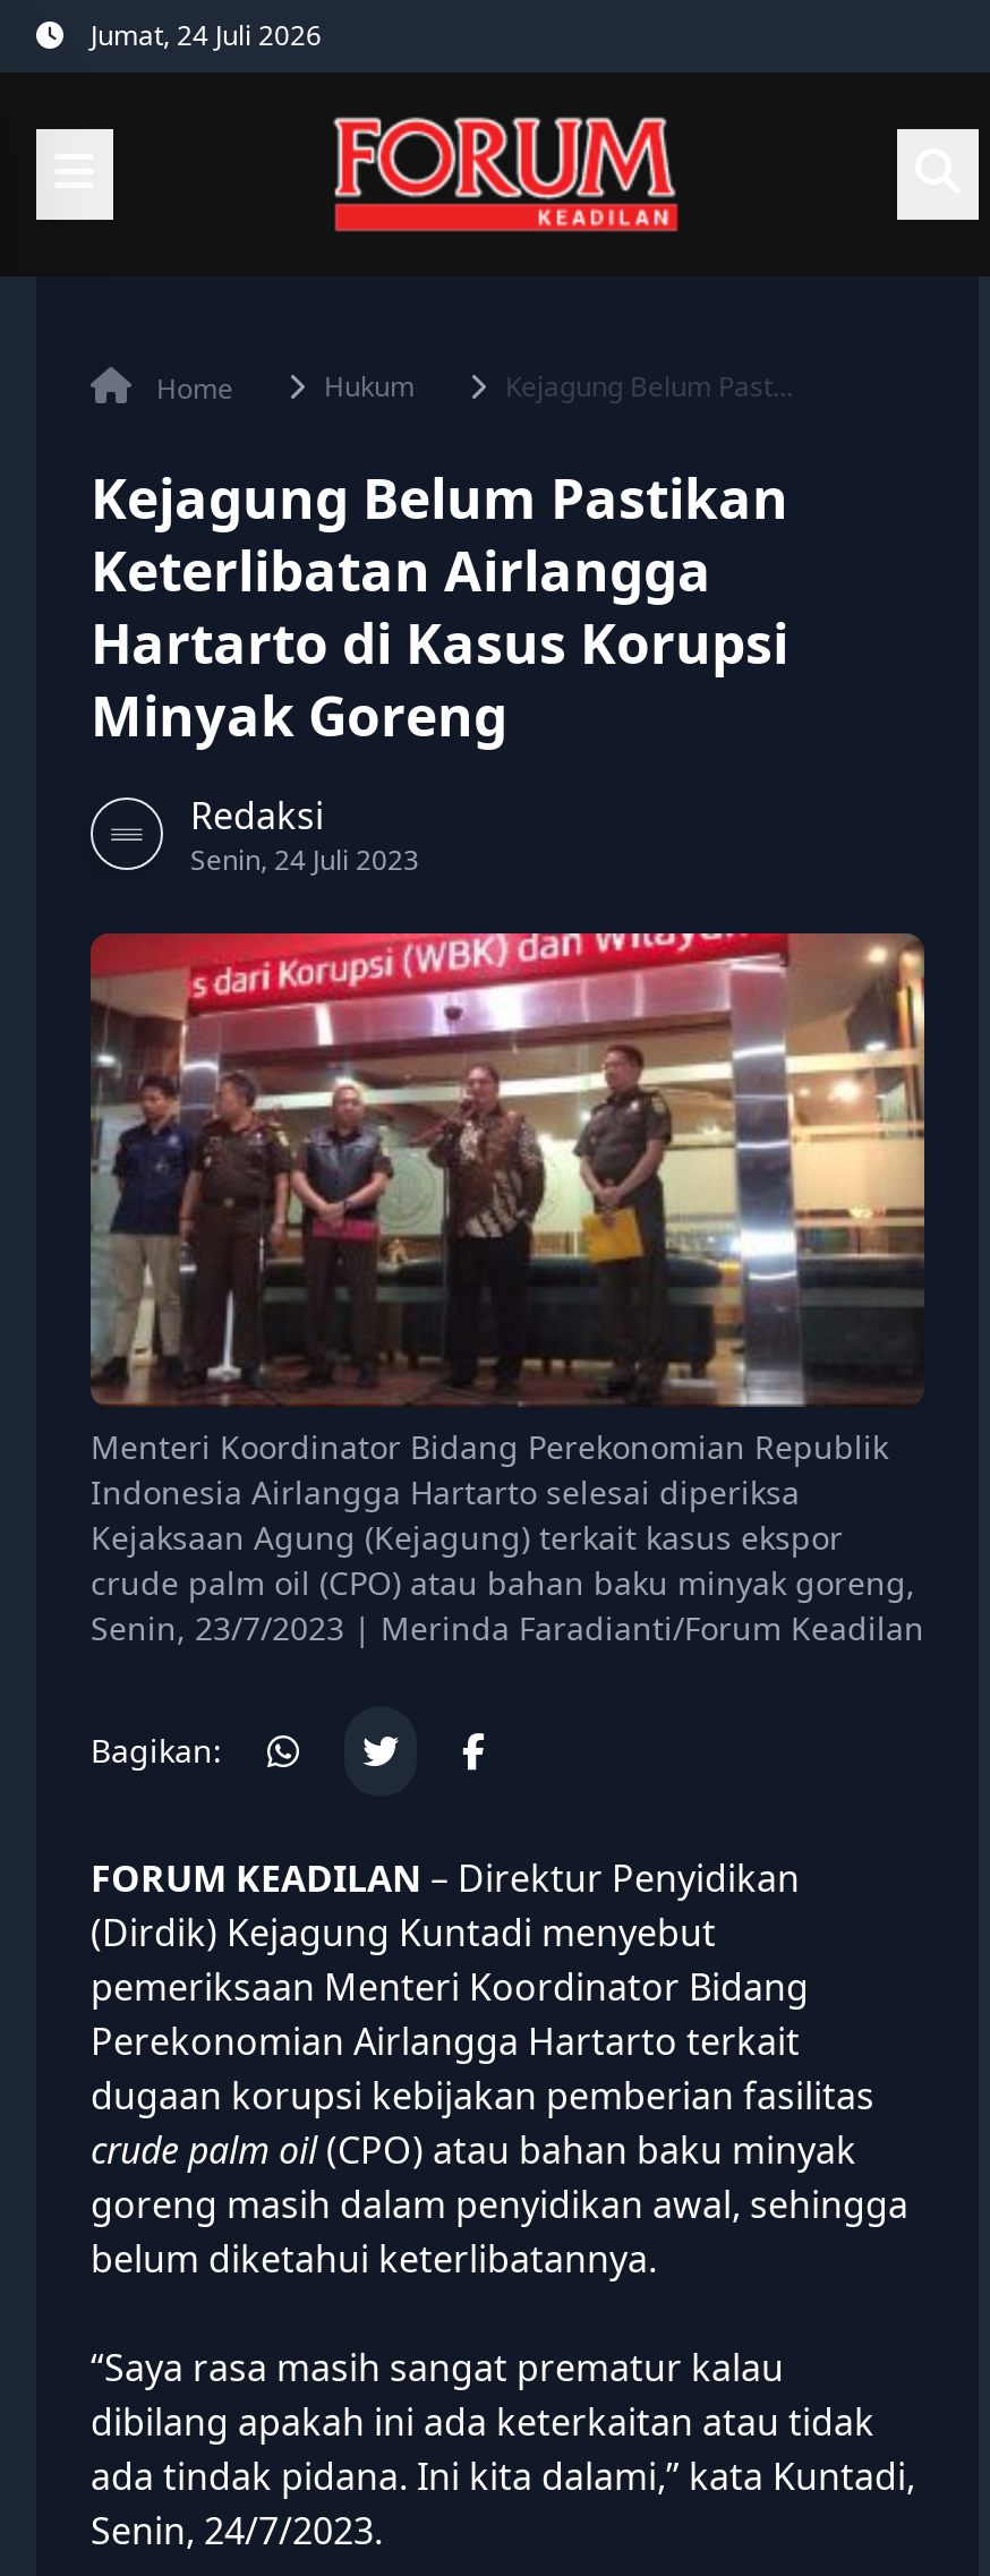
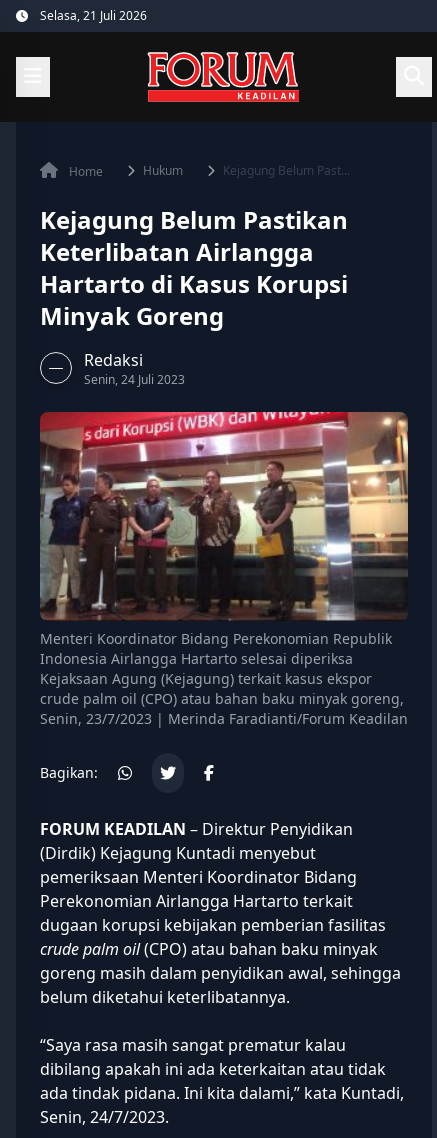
- Jumat, 24 Juli 2026
+ Selasa, 21 Juli 2026
